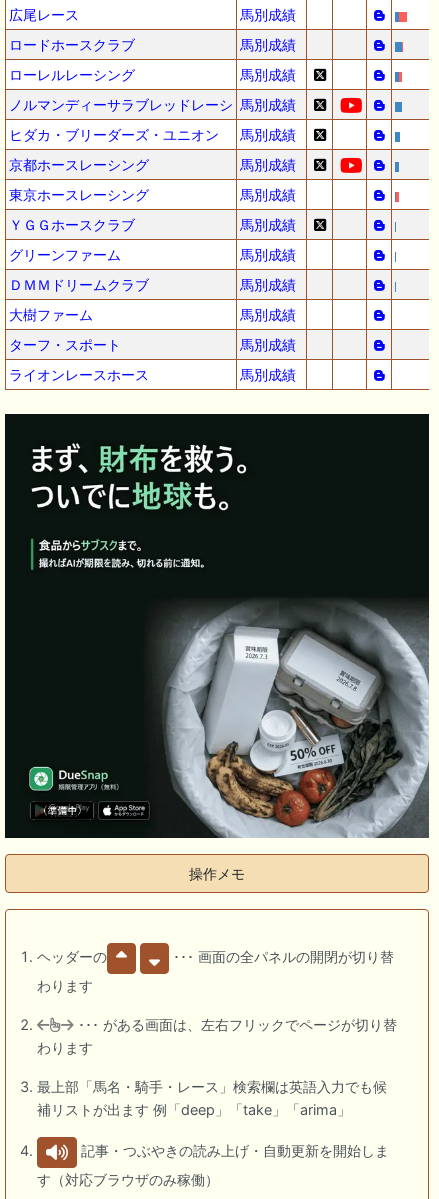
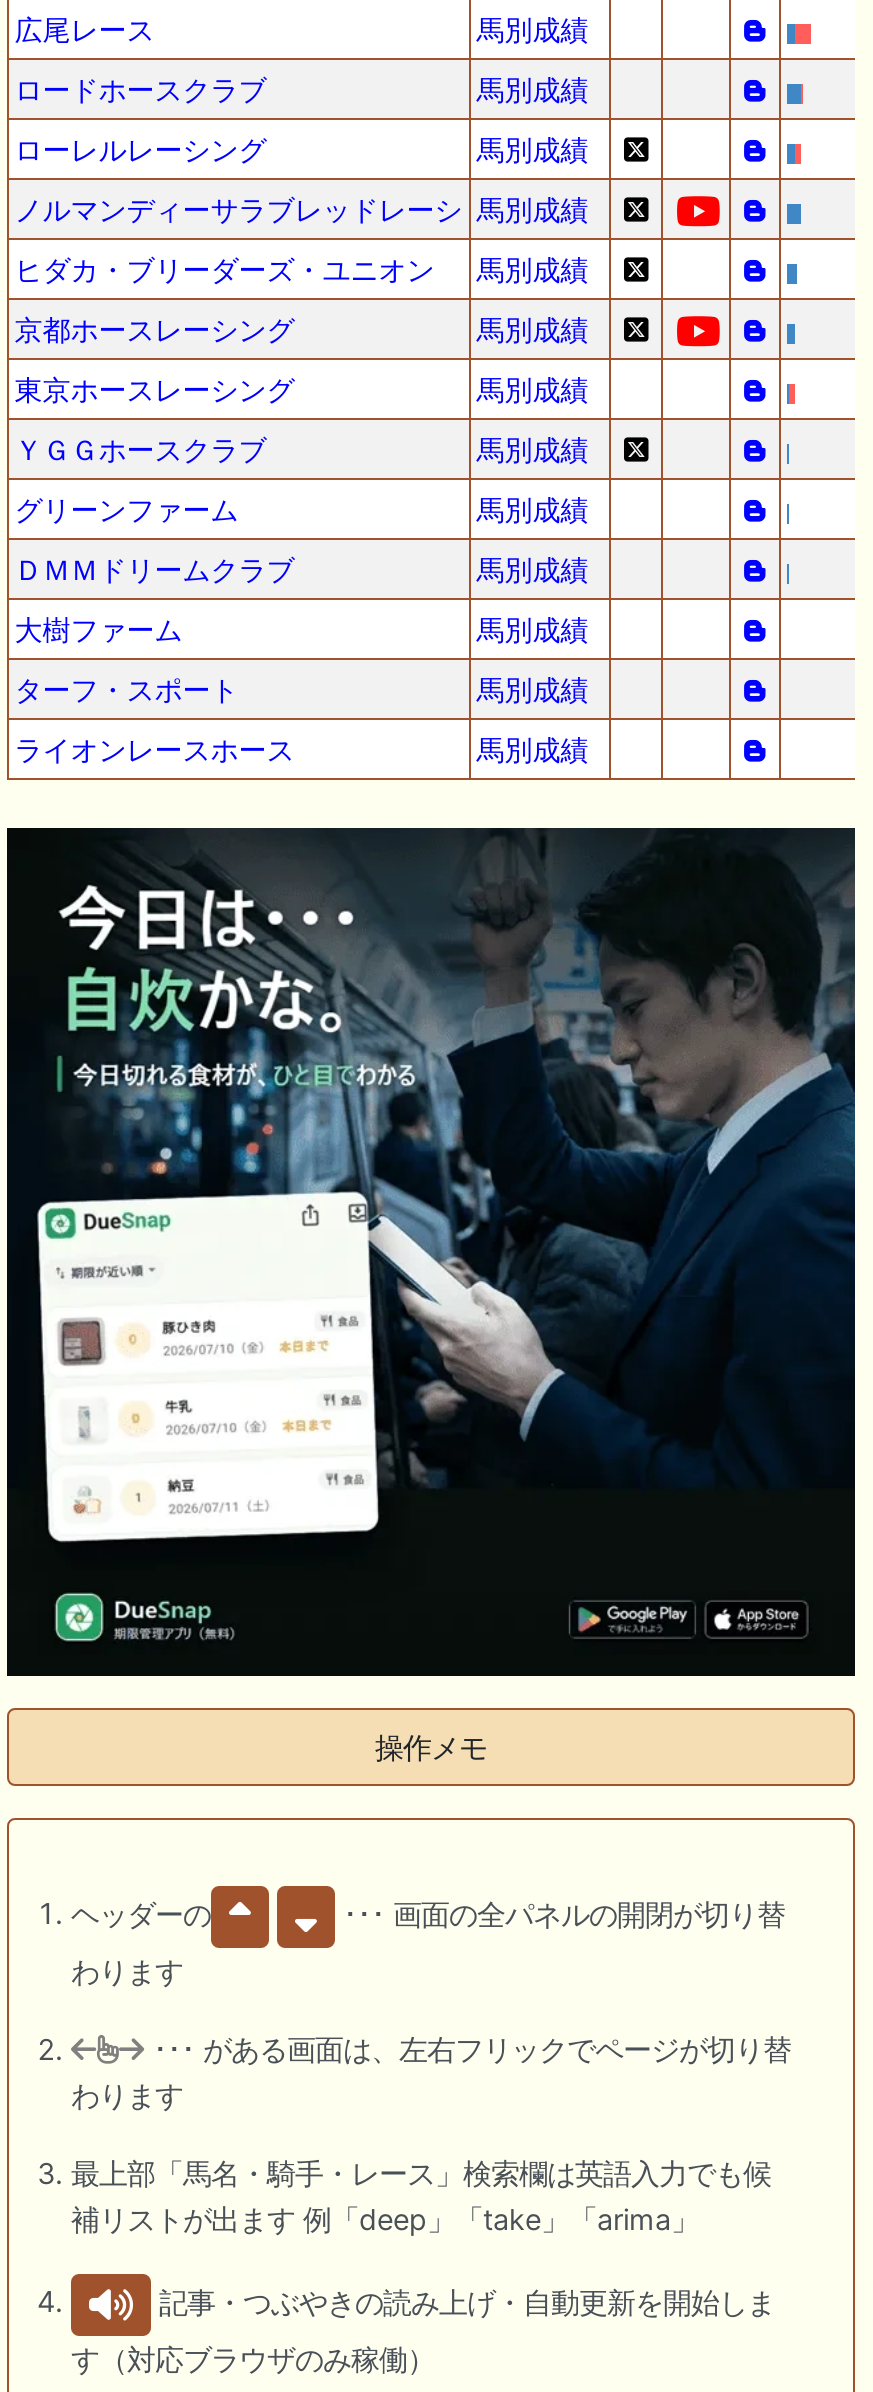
- [image]
+ [image]
